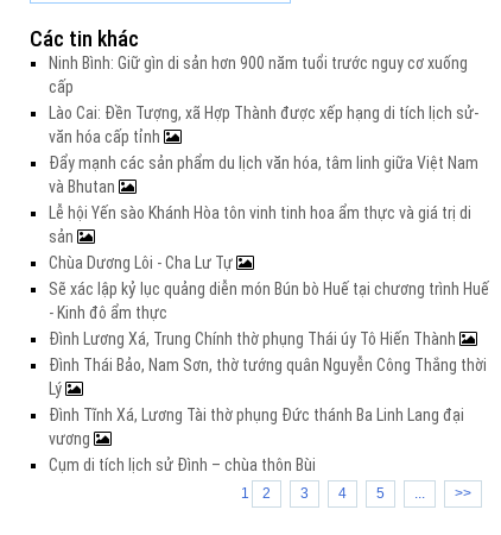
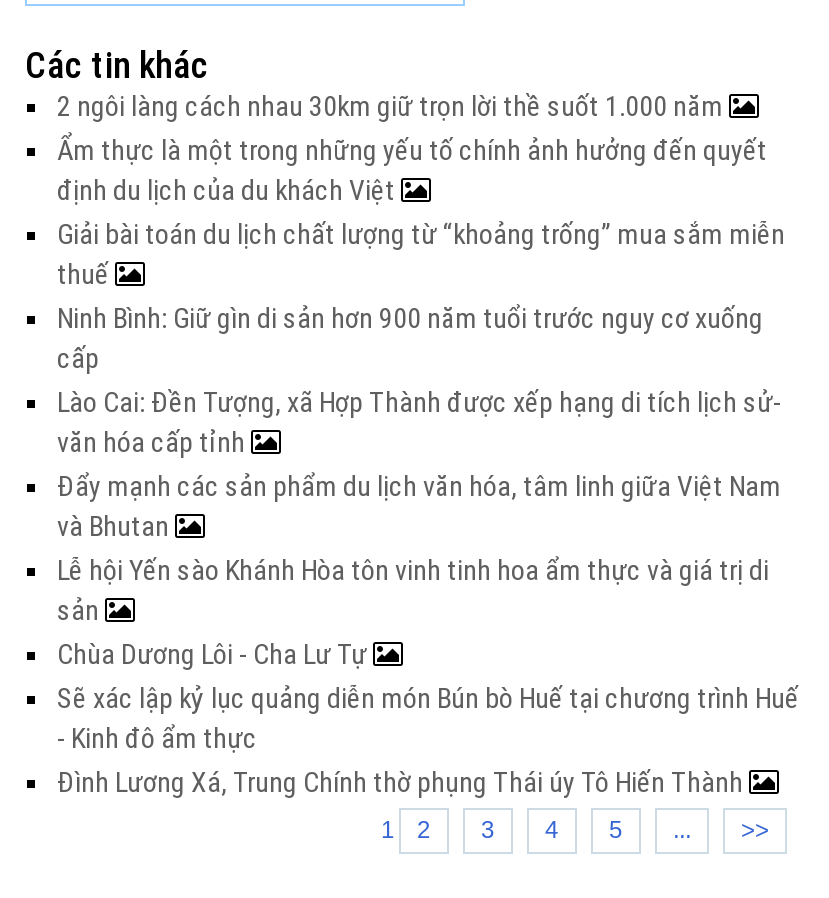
+ 2 ngôi làng cách nhau 30km giữ trọn lời thề suốt 1.000 năm
+ Ẩm thực là một trong những yếu tố chính ảnh hưởng đến quyết
+ định du lịch của du khách Việt
+ Giải bài toán du lịch chất lượng từ “khoảng trống” mua sắm miễn
+ thuế

moved down: Ninh Bình: Giữ gìn di sản hơn 900 năm tuổi trước nguy cơ xuống | cấp | Lào Cai: Đền Tượng, xã Hợp Thành được xếp hạng di tích lịch sử- | ... | - Kinh đô ẩm thực | Đình Lương Xá, Trung Chính thờ phụng Thái úy Tô Hiến Thành

- Đình Thái Bảo, Nam Sơn, thờ tướng quân Nguyễn Công Thắng thời
- Lý
- Đình Tĩnh Xá, Lương Tài thờ phụng Đức thánh Ba Linh Lang đại
- vương
- Cụm di tích lịch sử Đình – chùa thôn Bùi
